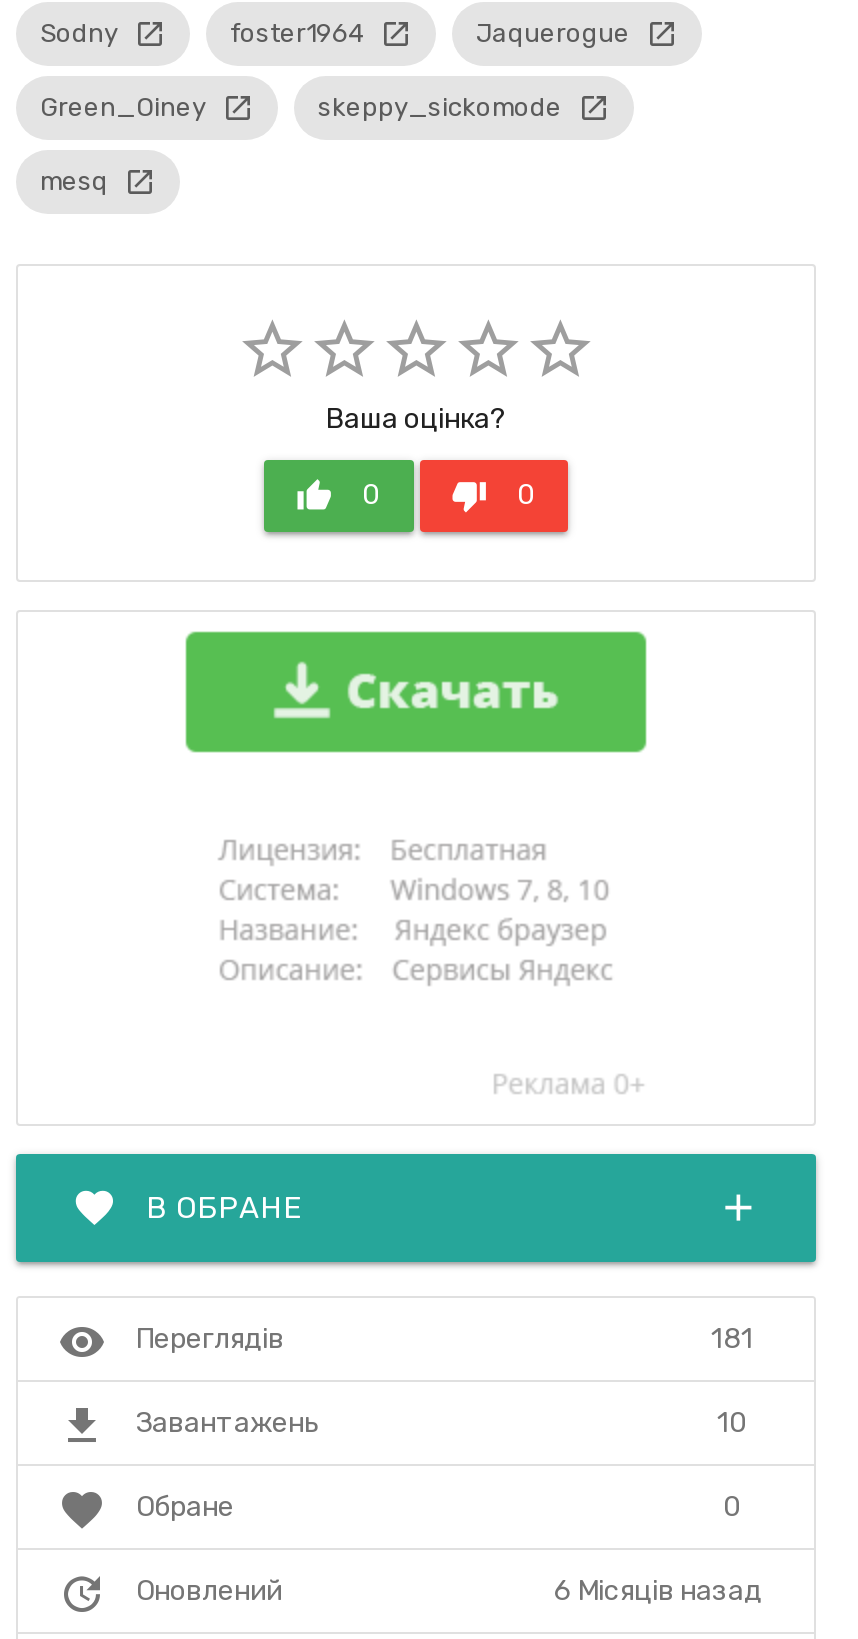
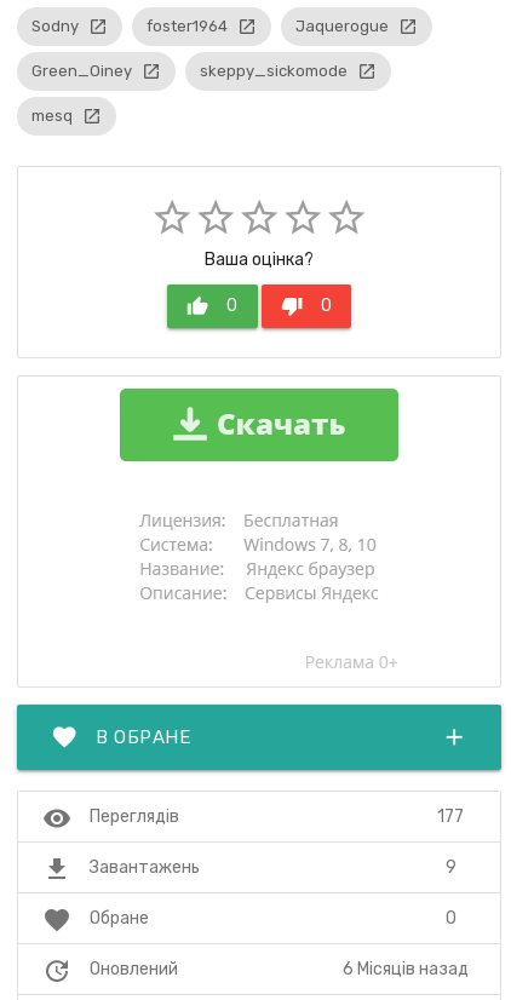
- 181
+ 177

- 10
+ 9
